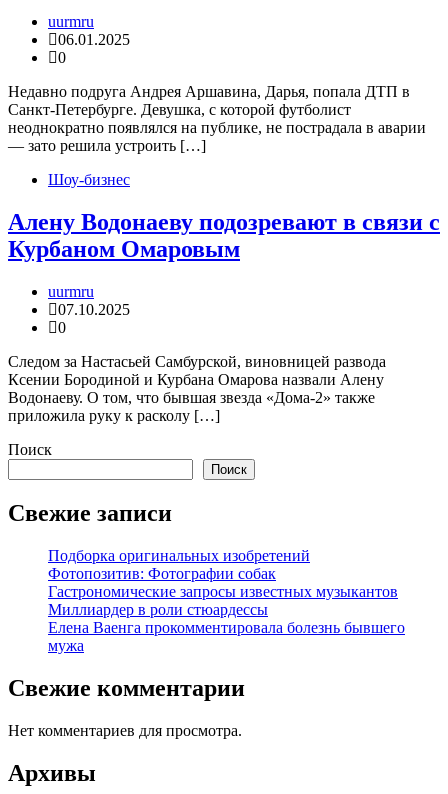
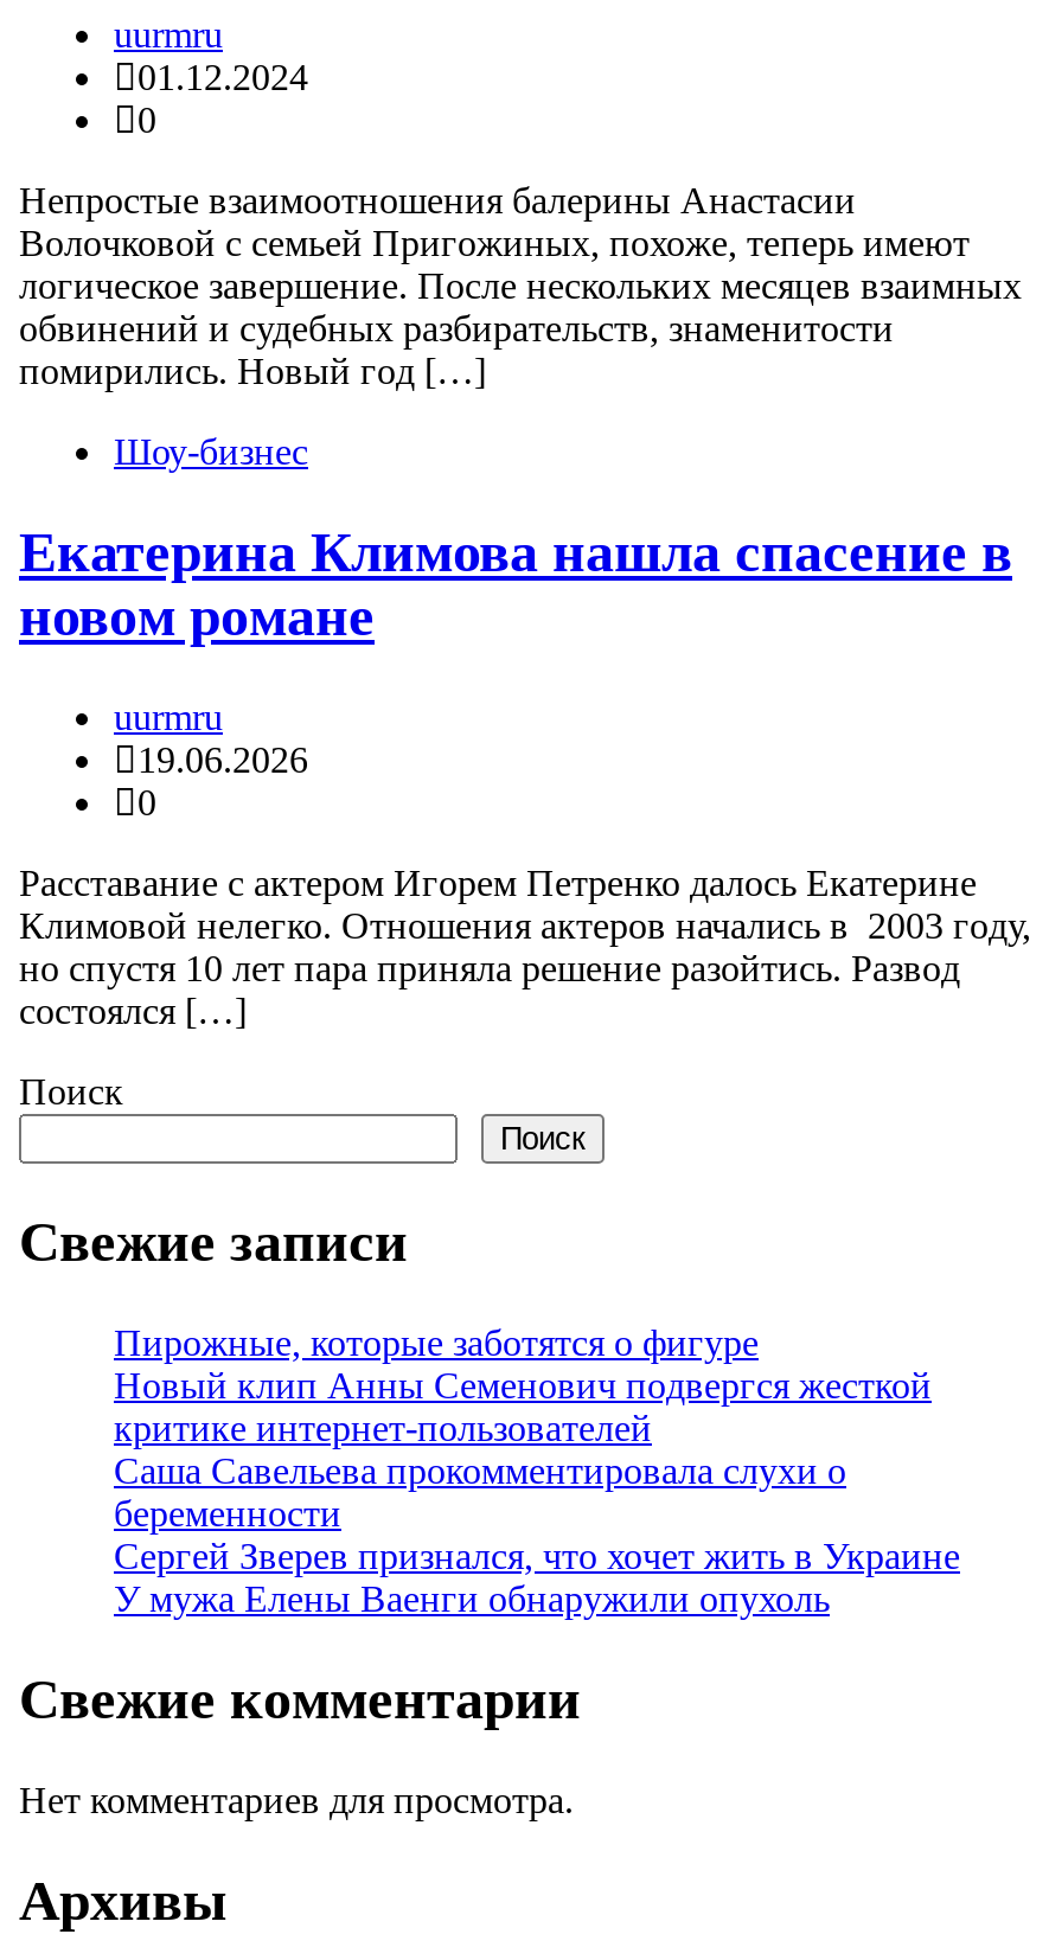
- 06.01.2025
+ 01.12.2024

- Недавно подруга Андрея Аршавина, Дарья, попала ДТП в
- Санкт-Петербурге. Девушка, с которой футболист
- неоднократно появлялся на публике, не пострадала в аварии
- — зато решила устроить […]
+ Непростые взаимоотношения балерины Анастасии
+ Волочковой с семьей Пригожиных, похоже, теперь имеют
+ логическое завершение. После нескольких месяцев взаимных
+ обвинений и судебных разбирательств, знаменитости
+ помирились. Новый год […]

- Алену Водонаеву подозревают в связи с
- Курбаном Омаровым
+ Екатерина Климова нашла спасение в
+ новом романе

- 07.10.2025
+ 19.06.2026

- Следом за Настасьей Самбурской, виновницей развода
- Ксении Бородиной и Курбана Омарова назвали Алену
- Водонаеву. О том, что бывшая звезда «Дома-2» также
- приложила руку к расколу […]
+ Расставание с актером Игорем Петренко далось Екатерине
+ Климовой нелегко. Отношения актеров начались в 2003 году,
+ но спустя 10 лет пара приняла решение разойтись. Развод
+ состоялся […]

- Подборка оригинальных изобретений
- Фотопозитив: Фотографии собак
- Гастрономические запросы известных музыкантов
- Миллиардер в роли стюардессы
- Елена Ваенга прокомментировала болезнь бывшего
- мужа
+ Пирожные, которые заботятся о фигуре
+ Новый клип Анны Семенович подвергся жесткой
+ критике интернет-пользователей
+ Саша Савельева прокомментировала слухи о
+ беременности
+ Сергей Зверев признался, что хочет жить в Украине
+ У мужа Елены Ваенги обнаружили опухоль
